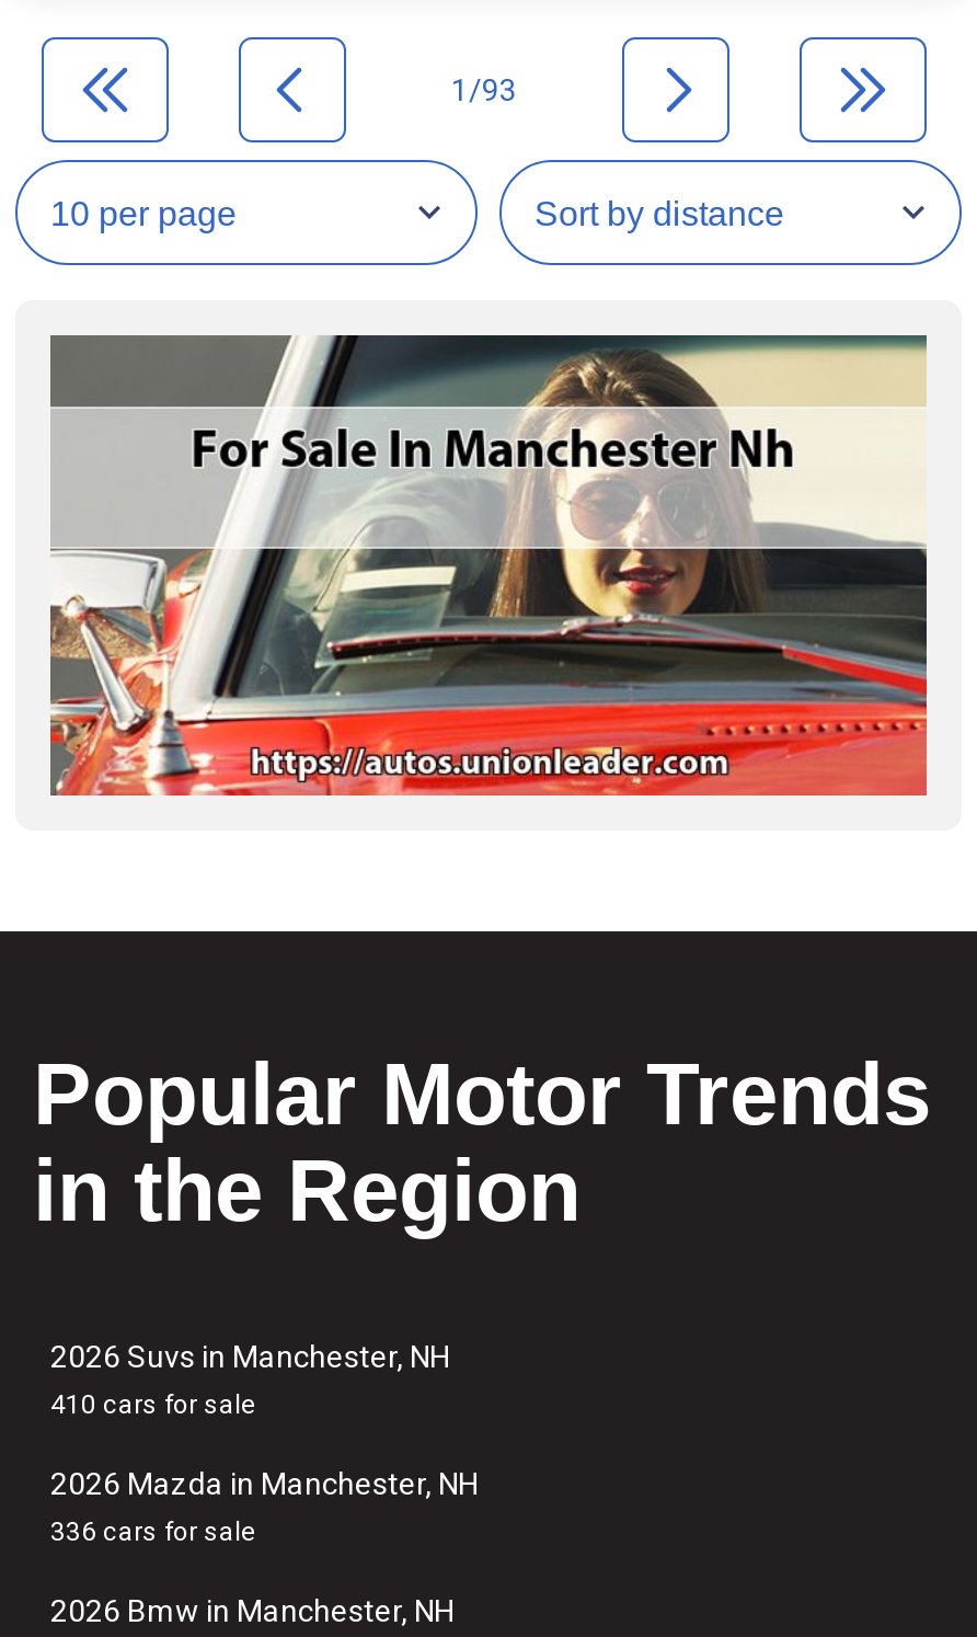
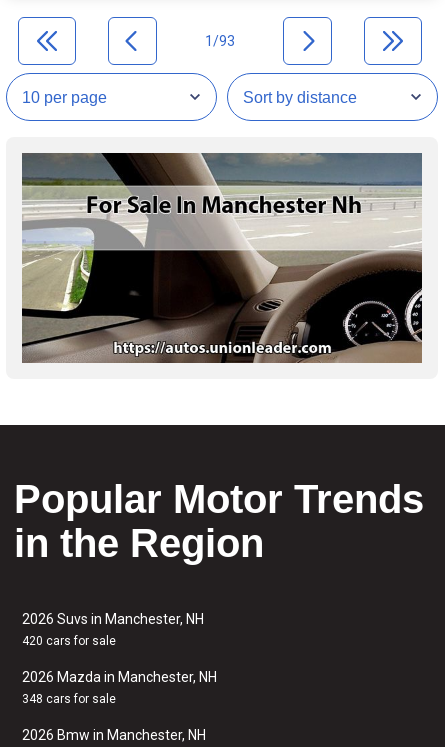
- [image]
+ [image]

- 410 cars for sale
+ 420 cars for sale

- 336 cars for sale
+ 348 cars for sale
